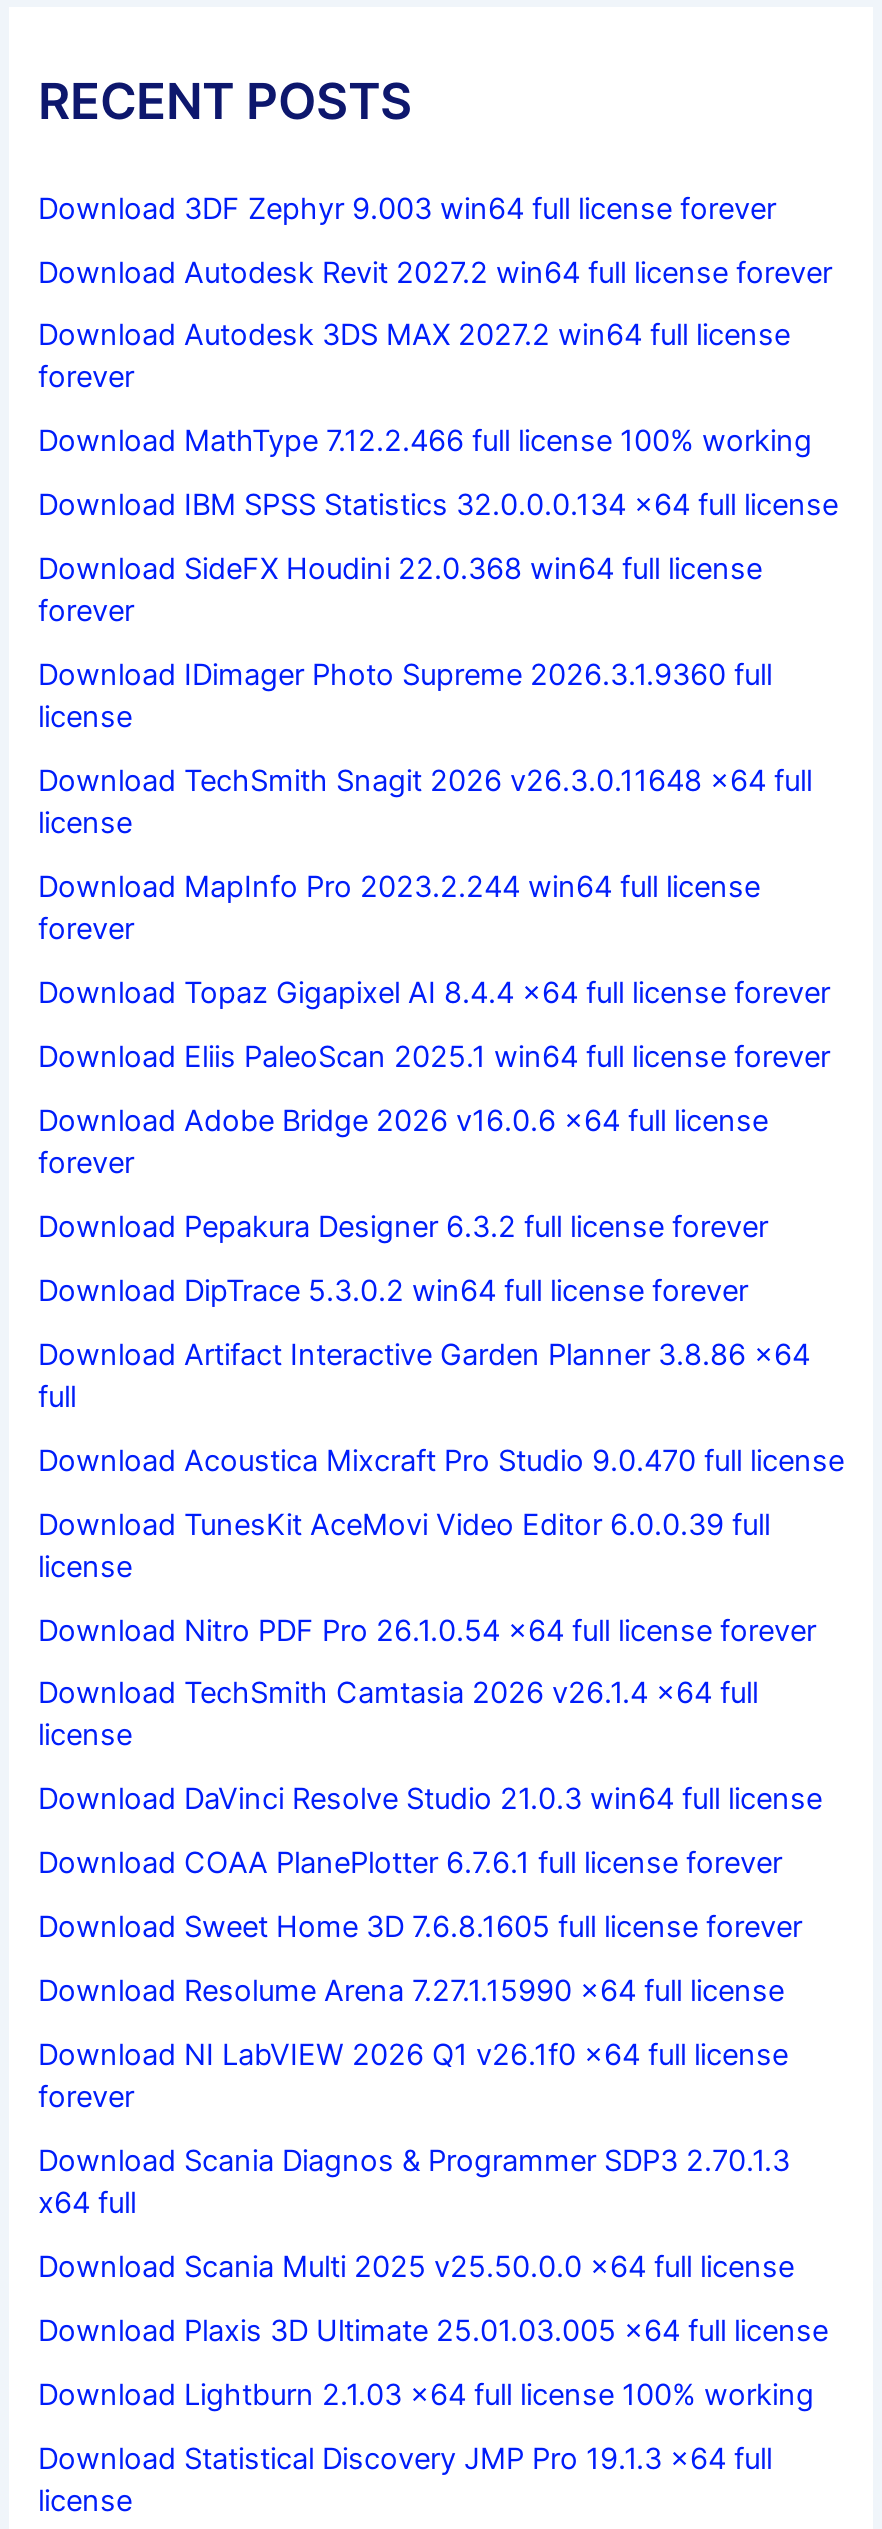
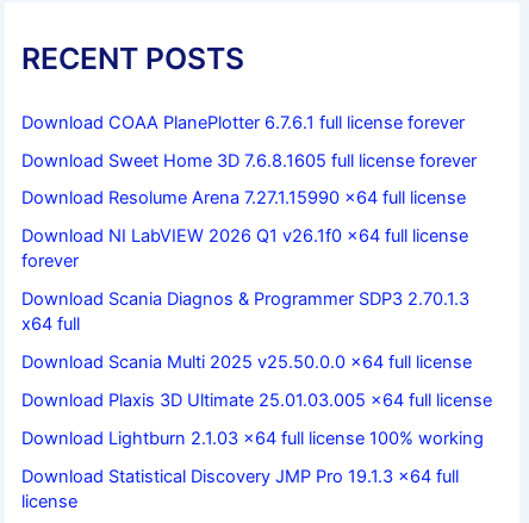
- Download 3DF Zephyr 9.003 win64 full license forever
- Download Autodesk Revit 2027.2 win64 full license forever
- Download Autodesk 3DS MAX 2027.2 win64 full license
- forever
- Download MathType 7.12.2.466 full license 100% working
- Download IBM SPSS Statistics 32.0.0.0.134 x64 full license
- Download SideFX Houdini 22.0.368 win64 full license
- forever
- Download IDimager Photo Supreme 2026.3.1.9360 full
- license
- Download TechSmith Snagit 2026 v26.3.0.11648 x64 full
- license
- Download MapInfo Pro 2023.2.244 win64 full license
- forever
- Download Topaz Gigapixel AI 8.4.4 x64 full license forever
- Download Eliis PaleoScan 2025.1 win64 full license forever
- Download Adobe Bridge 2026 v16.0.6 x64 full license
- forever
- Download Pepakura Designer 6.3.2 full license forever
- Download DipTrace 5.3.0.2 win64 full license forever
- Download Artifact Interactive Garden Planner 3.8.86 x64
- full
- Download Acoustica Mixcraft Pro Studio 9.0.470 full license
- Download TunesKit AceMovi Video Editor 6.0.0.39 full
- license
- Download Nitro PDF Pro 26.1.0.54 x64 full license forever
- Download TechSmith Camtasia 2026 v26.1.4 x64 full
- license
- Download DaVinci Resolve Studio 21.0.3 win64 full license
